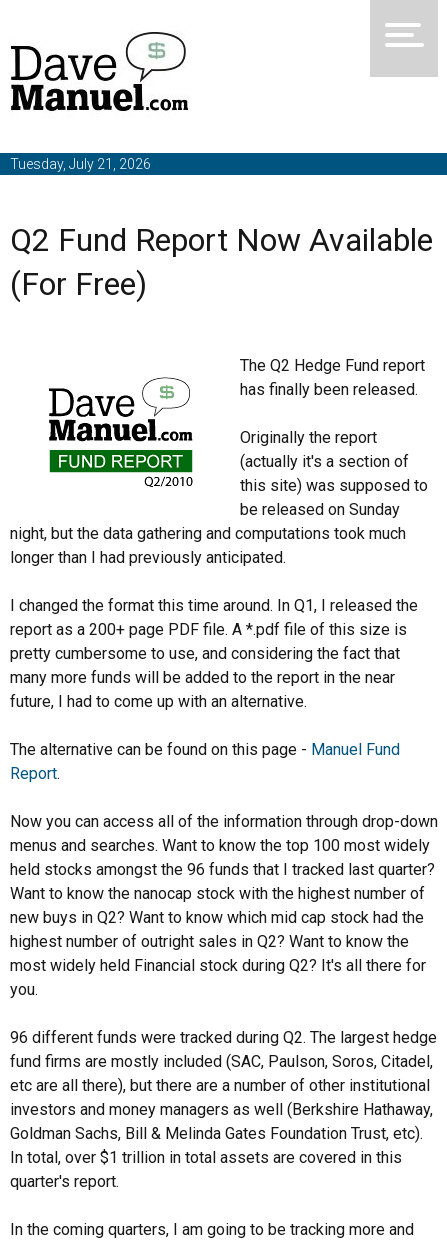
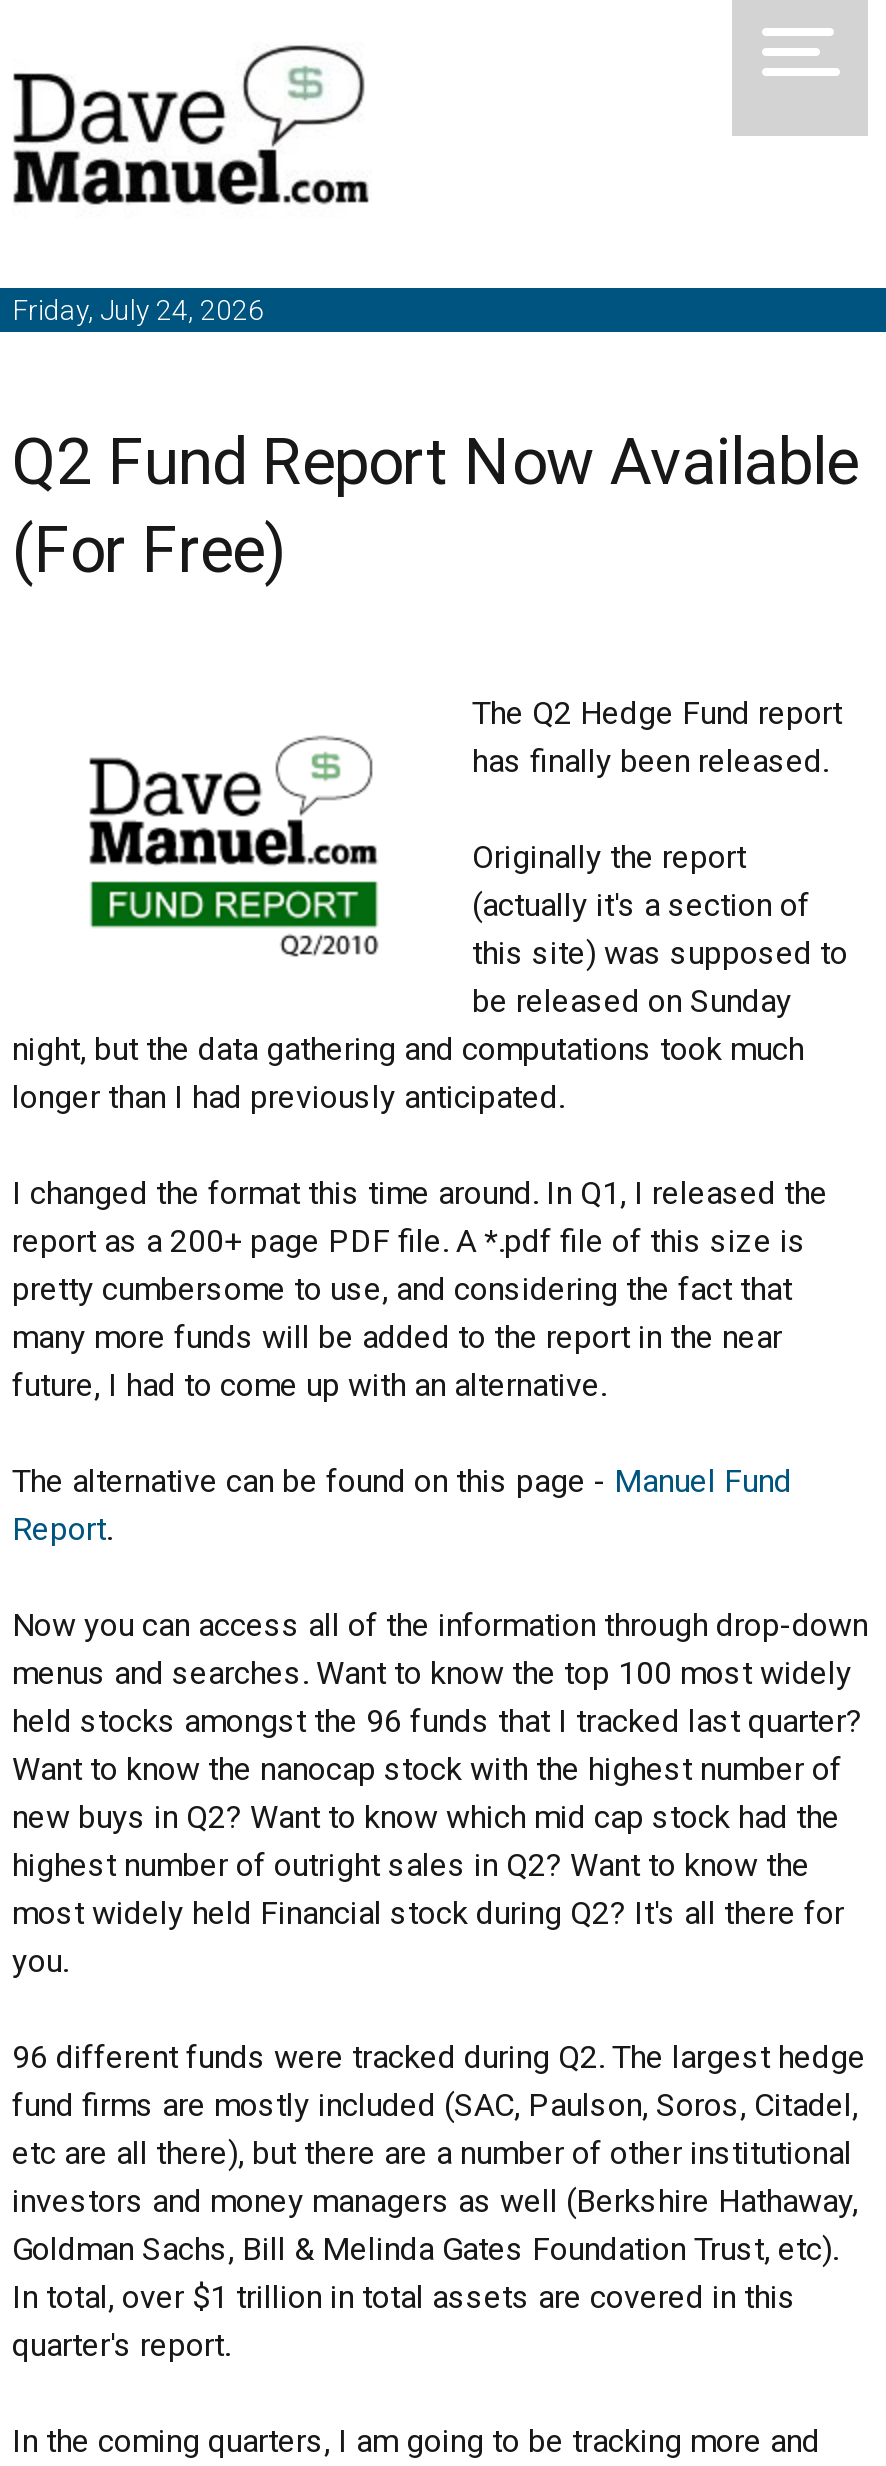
- Tuesday, July 21, 2026
+ Friday, July 24, 2026
